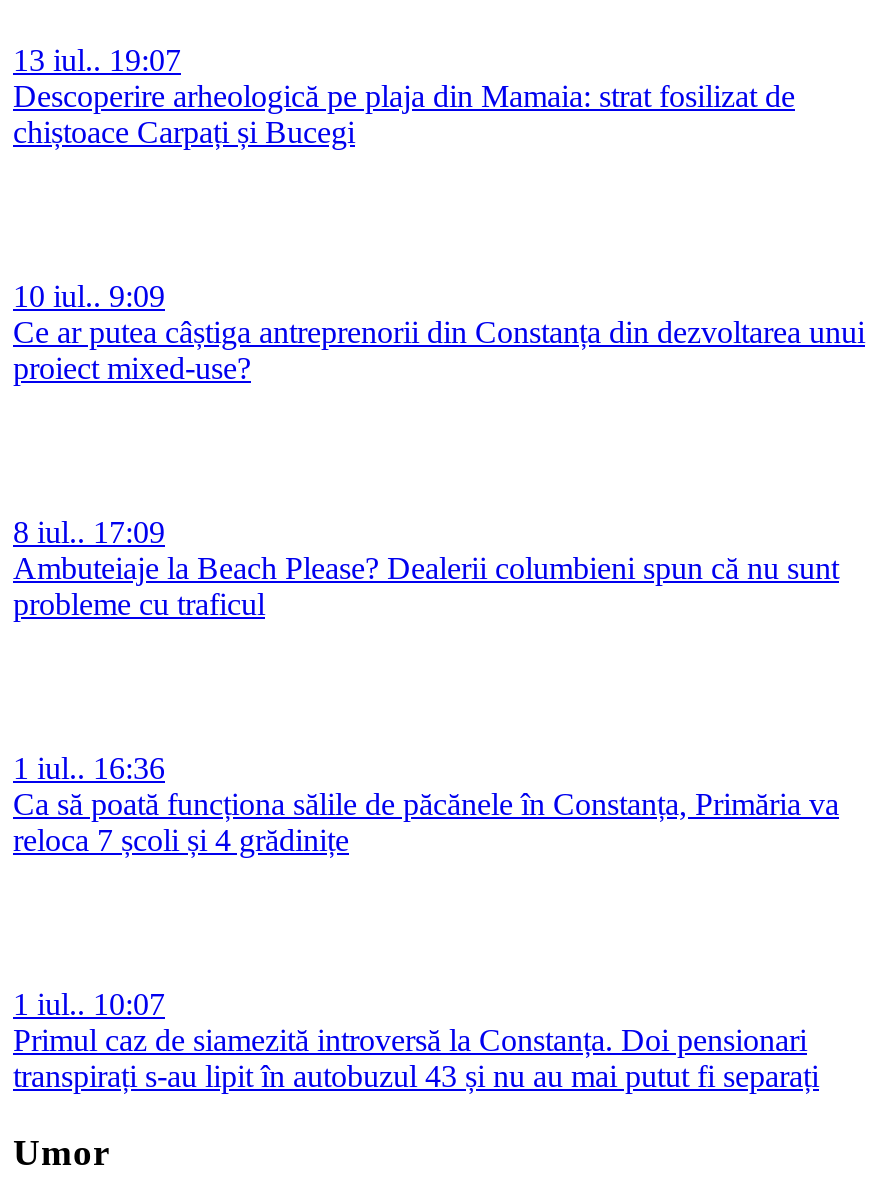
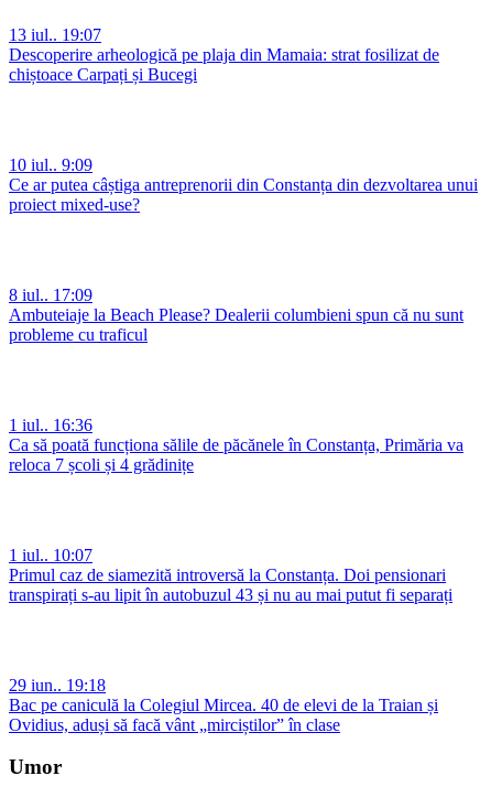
+ 29 iun.. 19:18
+ Bac pe caniculă la Colegiul Mircea. 40 de elevi de la Traian și
+ Ovidius, aduși să facă vânt „mirciștilor” în clase
